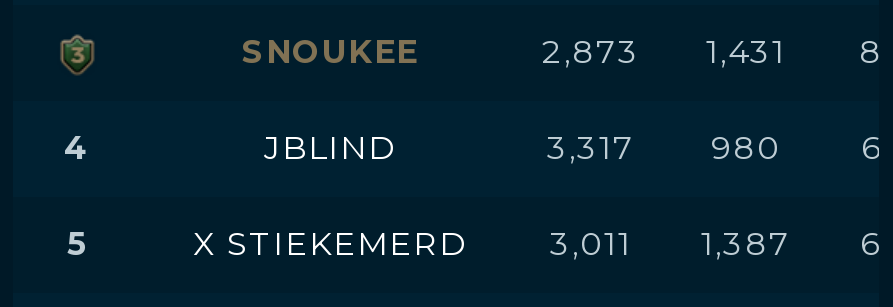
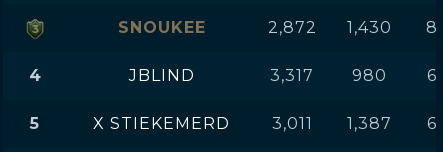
- 2,873
+ 2,872

- 1,431
+ 1,430
